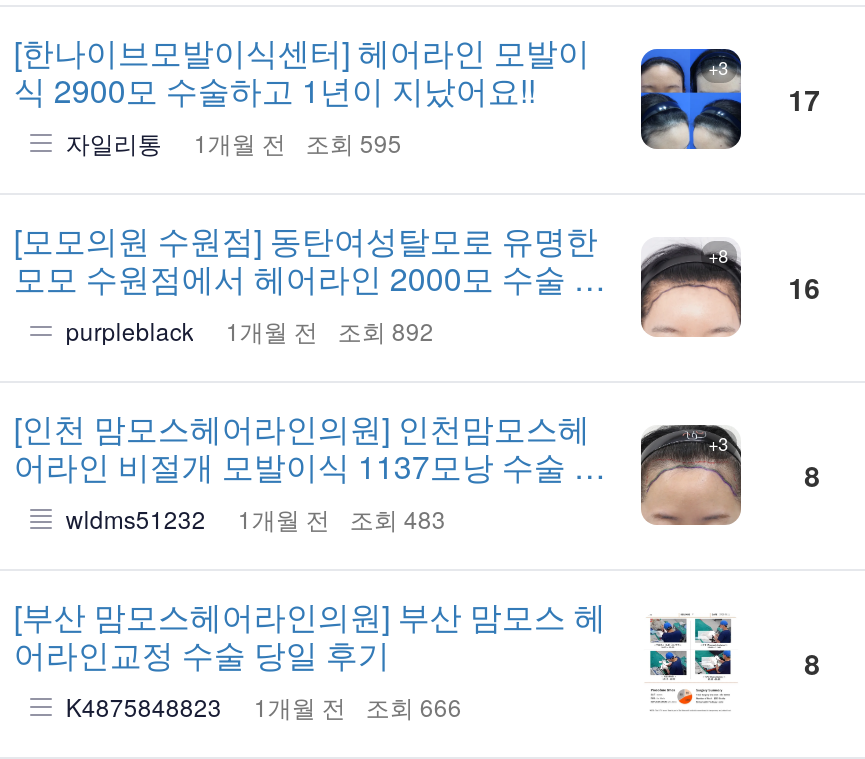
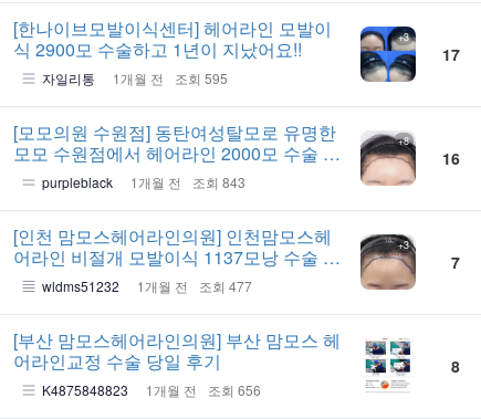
- 1개월 전 조회 892
+ 1개월 전 조회 843

- 8
+ 7

- 1개월 전 조회 483
+ 1개월 전 조회 477

- K4875848823 1개월 전 조회 666
+ K4875848823 1개월 전 조회 656
